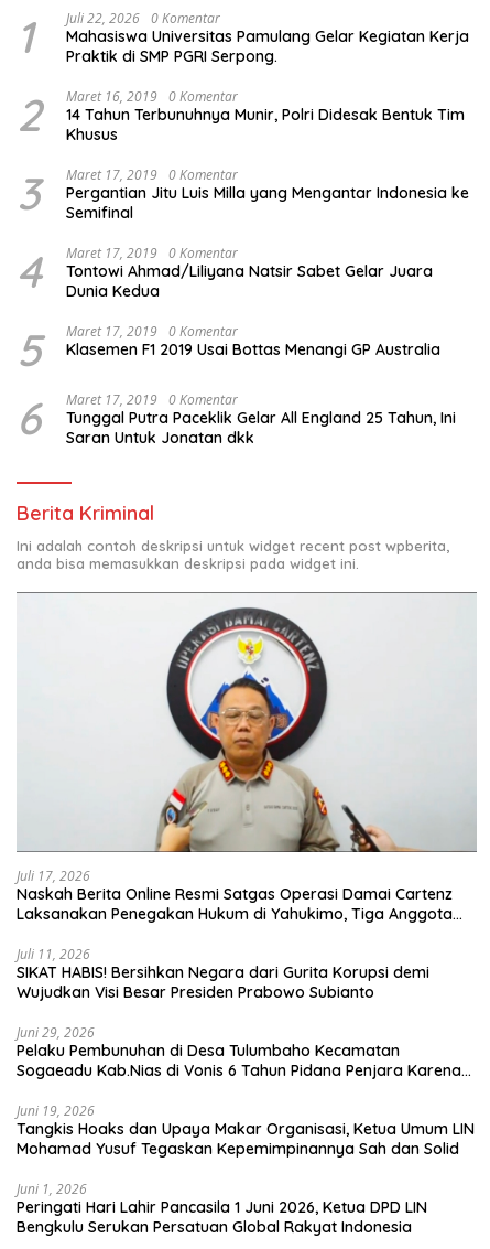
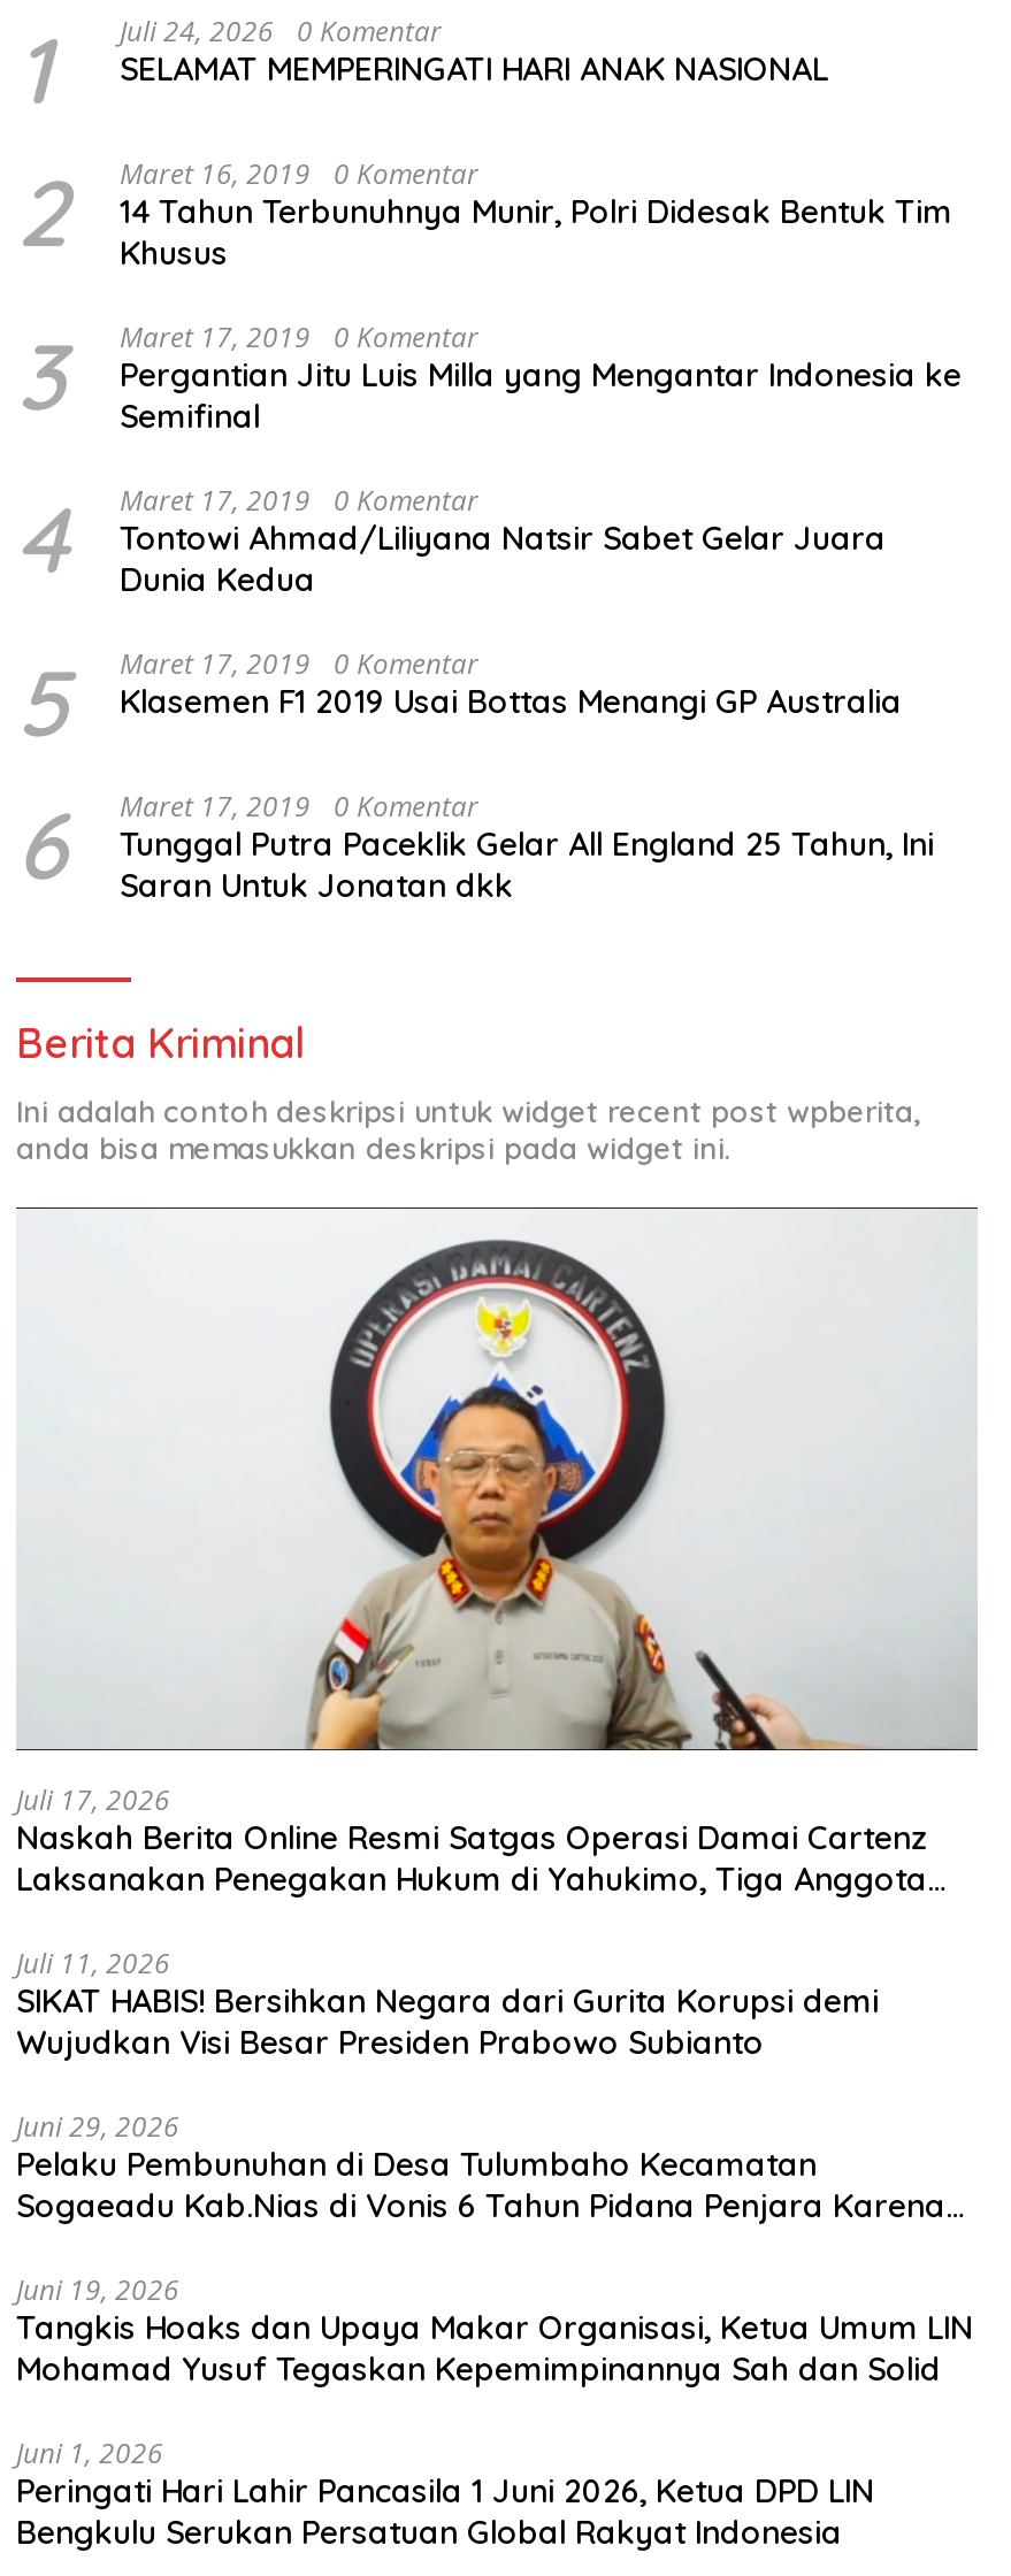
- Juli 22, 2026 0 Komentar
- Mahasiswa Universitas Pamulang Gelar Kegiatan Kerja
- Praktik di SMP PGRI Serpong.
+ Juli 24, 2026 0 Komentar
+ SELAMAT MEMPERINGATI HARI ANAK NASIONAL
